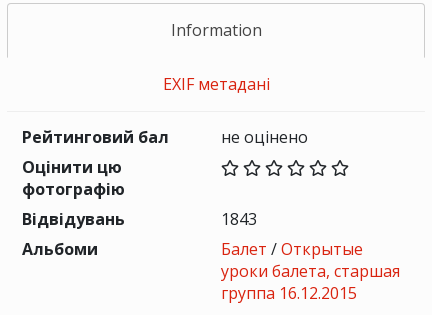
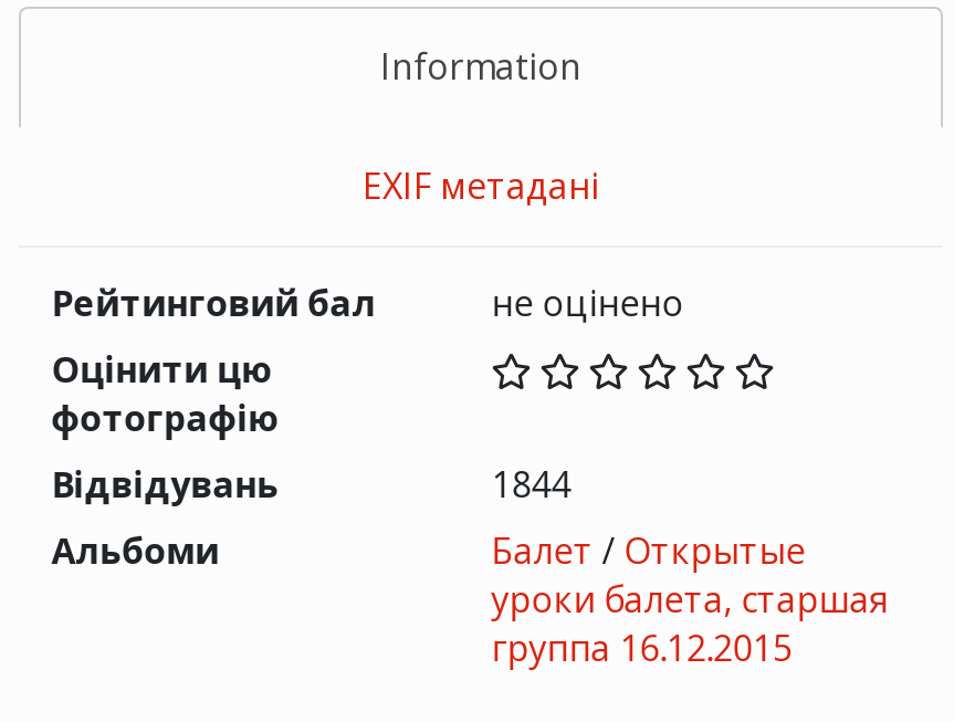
- 1843
+ 1844
